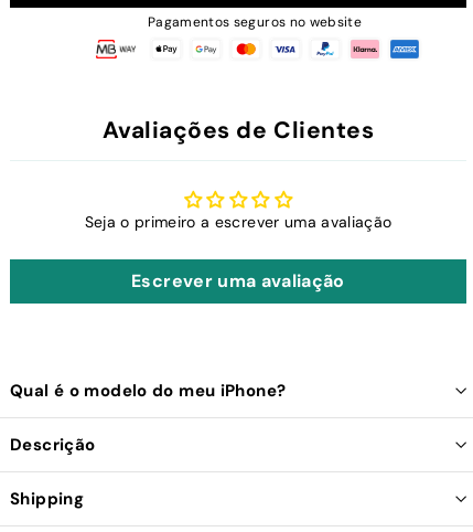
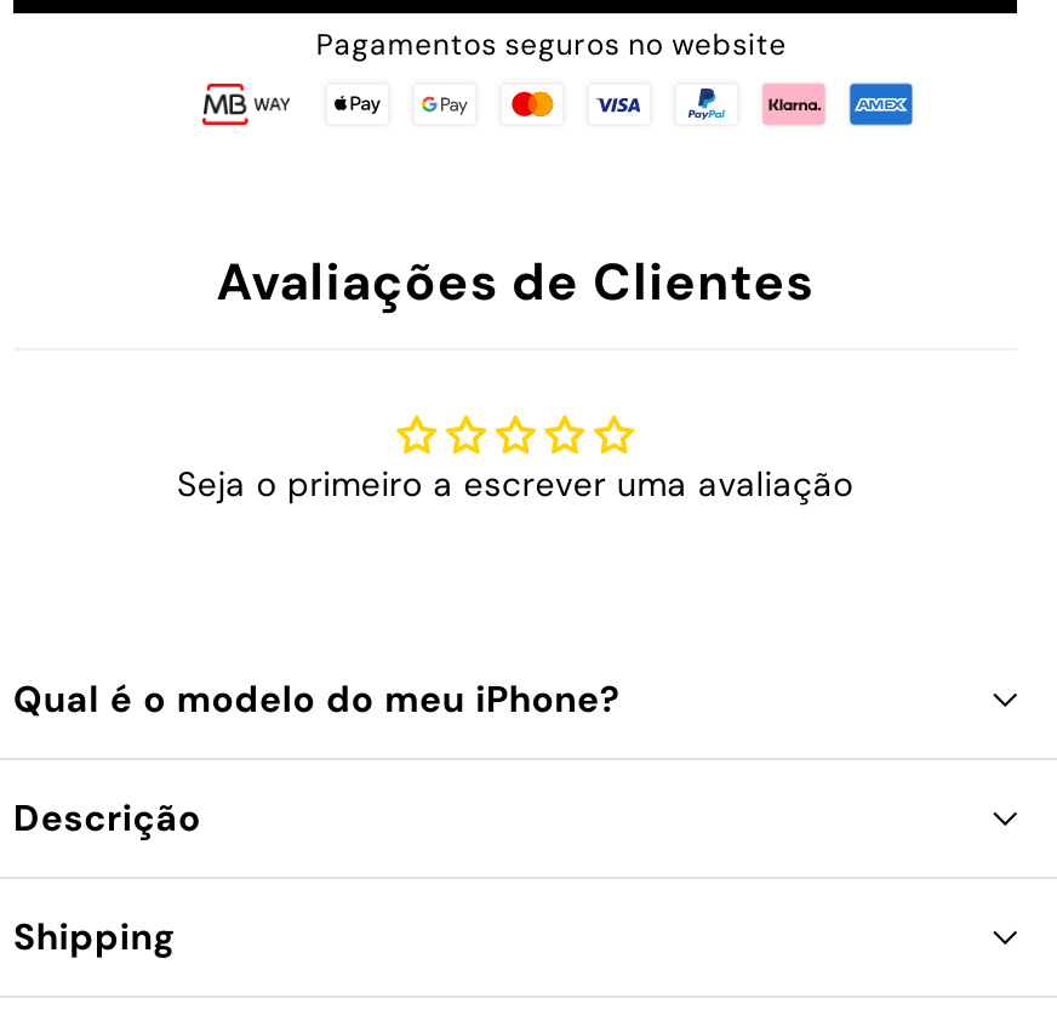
- Escrever uma avaliação
